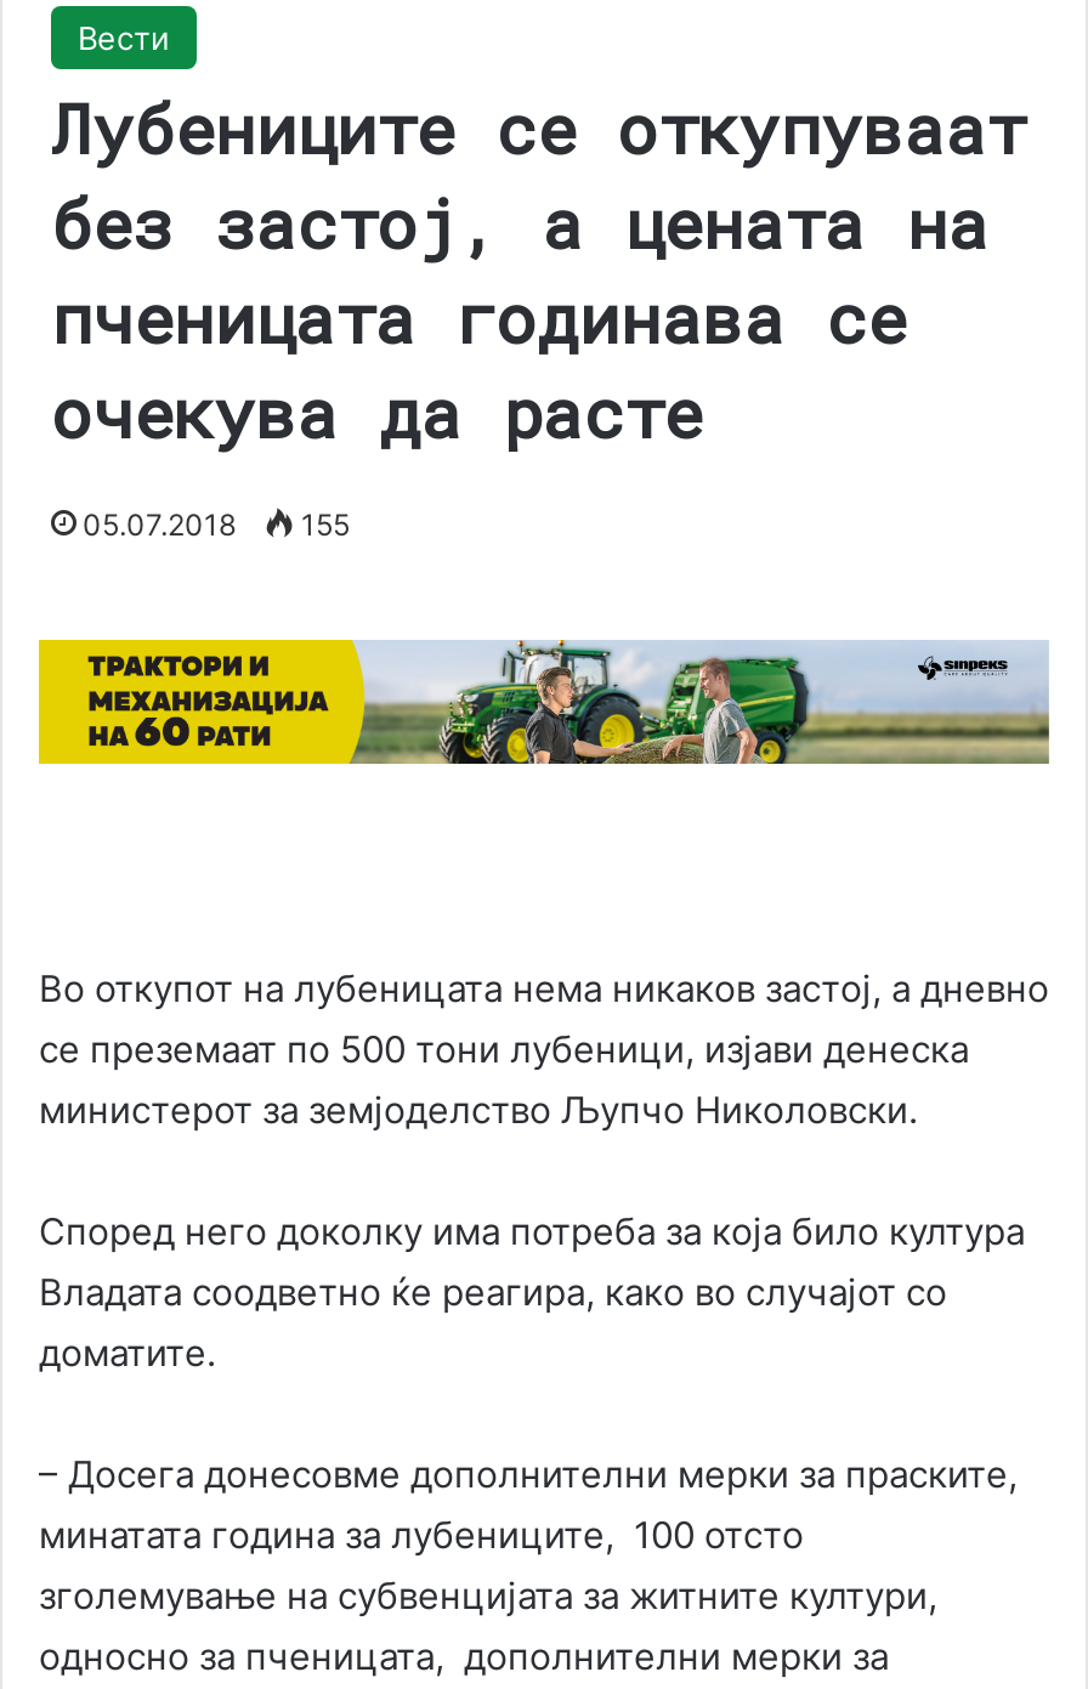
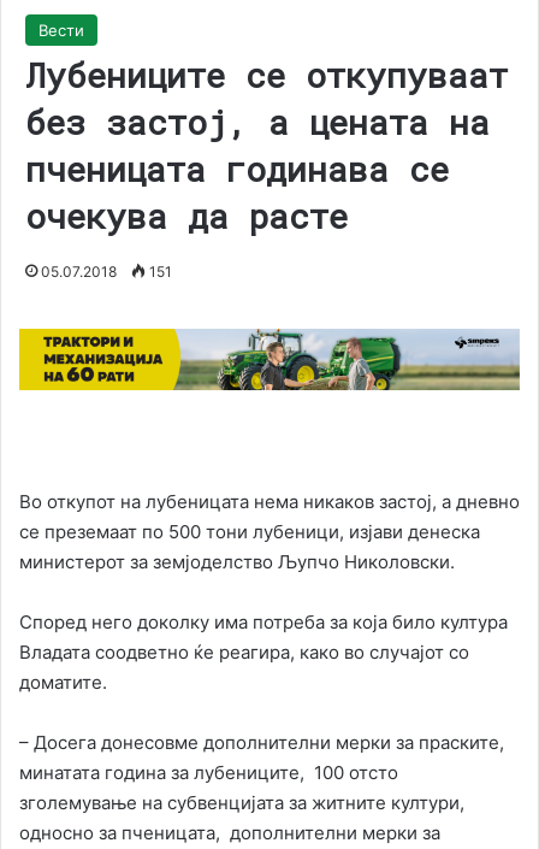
- 05.07.2018 155
+ 05.07.2018 151
